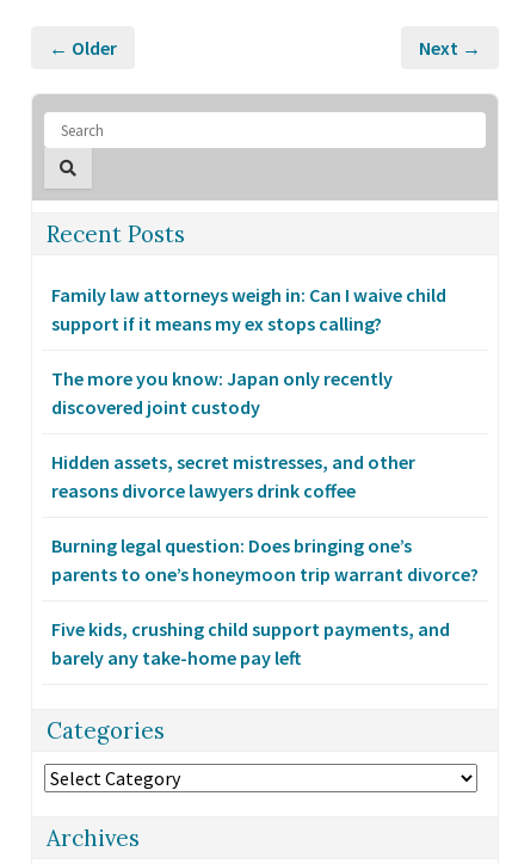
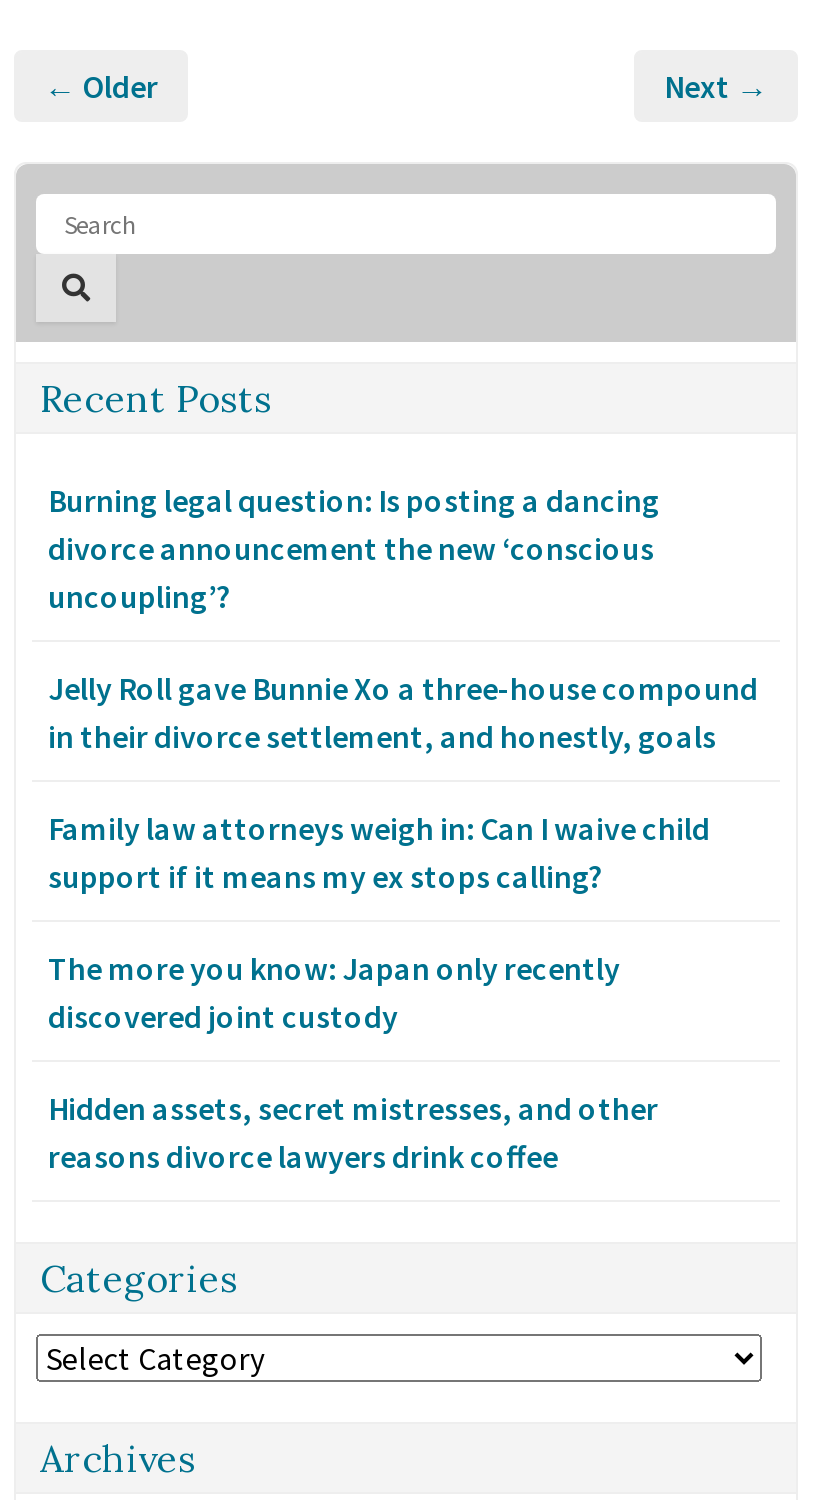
+ Burning legal question: Is posting a dancing
+ divorce announcement the new ‘conscious
+ uncoupling’?
+ Jelly Roll gave Bunnie Xo a three-house compound
+ in their divorce settlement, and honestly, goals

moved down: Family law attorneys weigh in: Can I waive child | support if it means my ex stops calling? | The more you know: Japan only recently | discovered joint custody | Hidden assets, secret mistresses, and other | reasons divorce lawyers drink coffee

- Burning legal question: Does bringing one’s
- parents to one’s honeymoon trip warrant divorce?
- Five kids, crushing child support payments, and
- barely any take-home pay left
